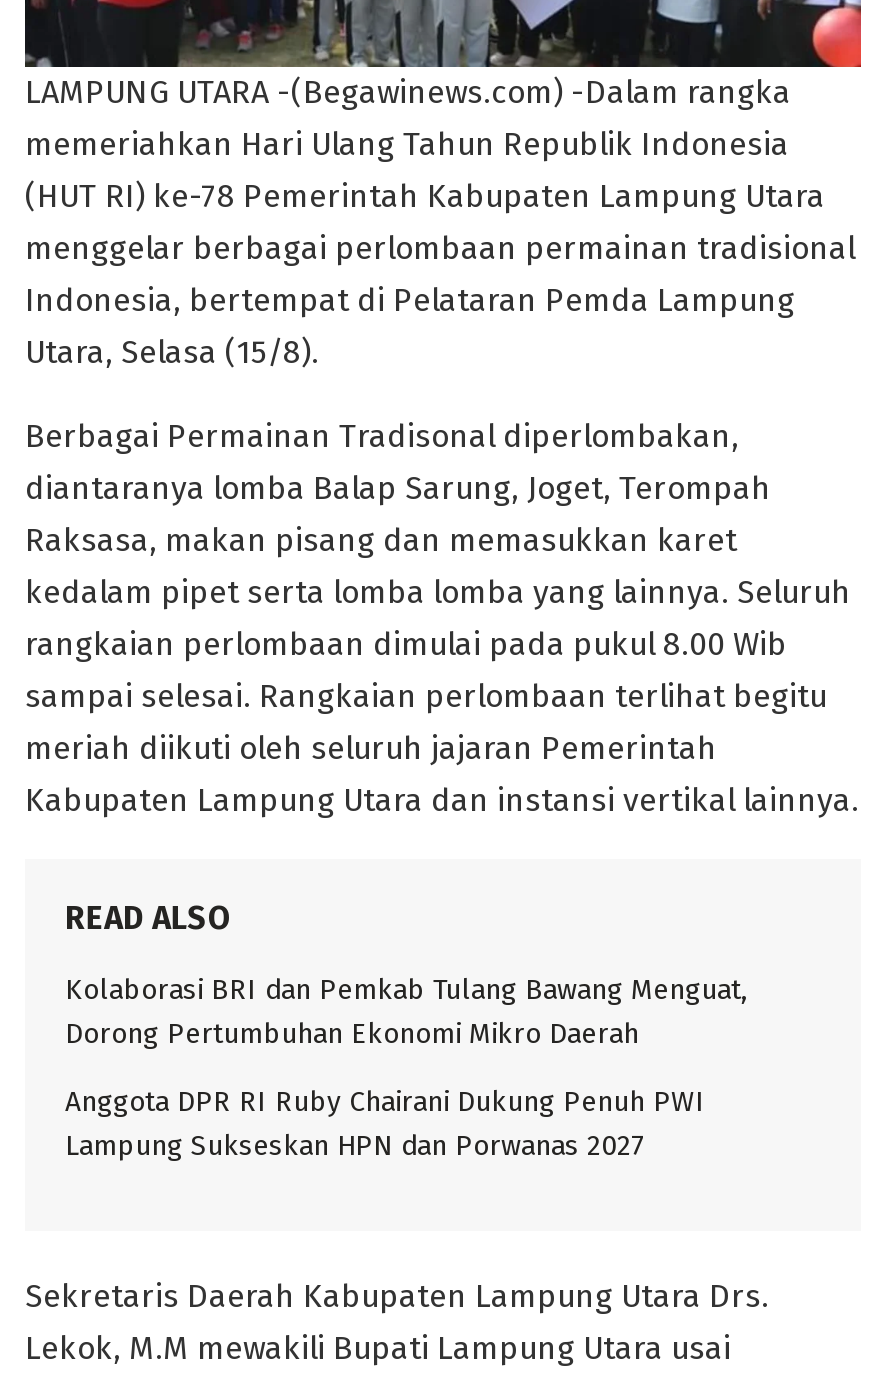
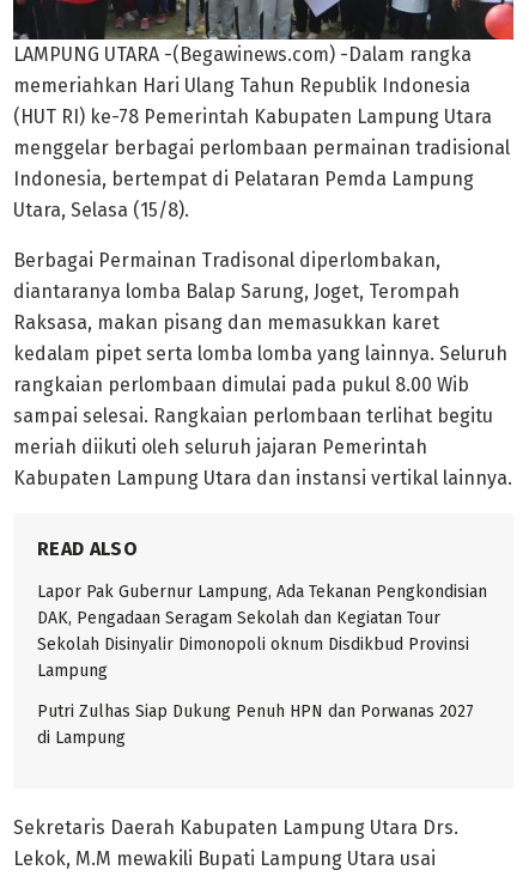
- Kolaborasi BRI dan Pemkab Tulang Bawang Menguat,
- Dorong Pertumbuhan Ekonomi Mikro Daerah
+ Lapor Pak Gubernur Lampung, Ada Tekanan Pengkondisian
+ DAK, Pengadaan Seragam Sekolah dan Kegiatan Tour
+ Sekolah Disinyalir Dimonopoli oknum Disdikbud Provinsi
+ Lampung

- Anggota DPR RI Ruby Chairani Dukung Penuh PWI
- Lampung Sukseskan HPN dan Porwanas 2027
+ Putri Zulhas Siap Dukung Penuh HPN dan Porwanas 2027
+ di Lampung
